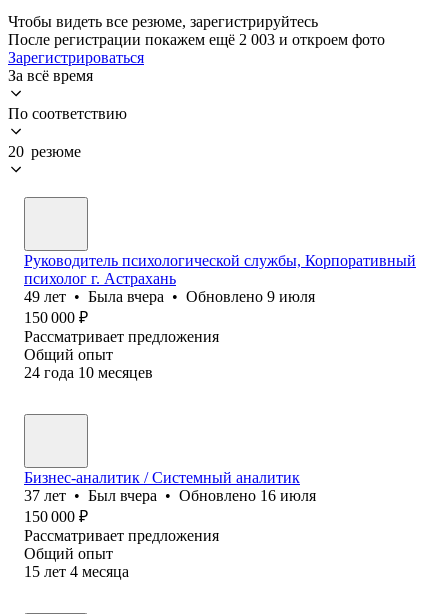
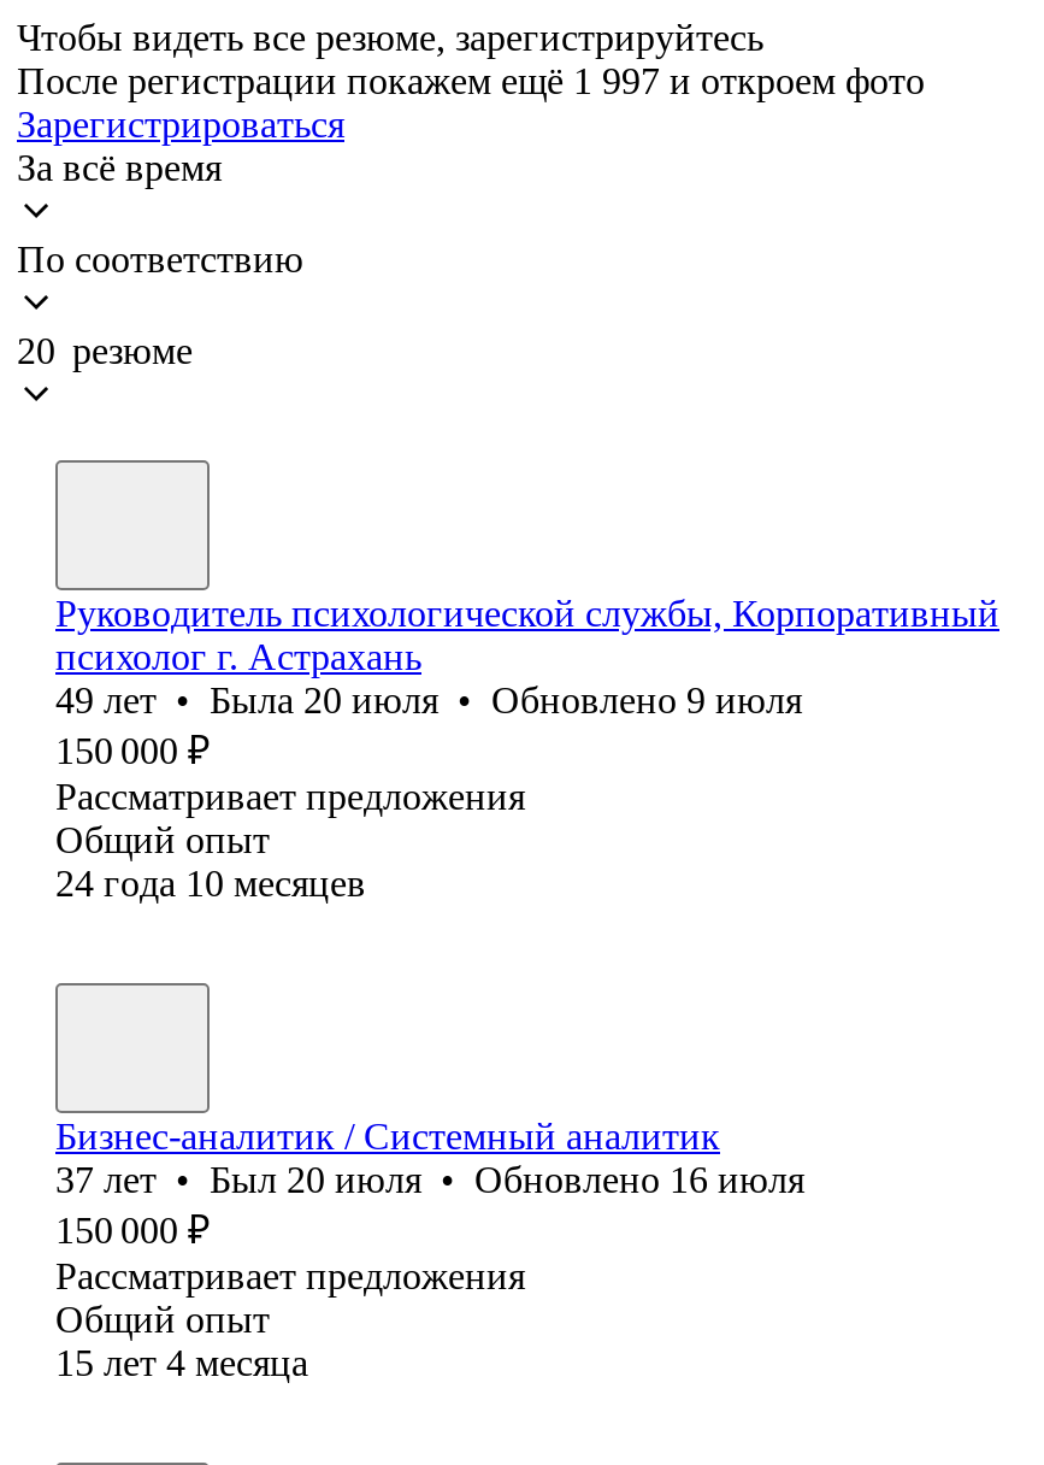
- После регистрации покажем ещё 2 003 и откроем фото
+ После регистрации покажем ещё 1 997 и откроем фото

- 49 лет • Была вчера • Обновлено 9 июля
+ 49 лет • Была 20 июля • Обновлено 9 июля

- 37 лет • Был вчера • Обновлено 16 июля
+ 37 лет • Был 20 июля • Обновлено 16 июля
